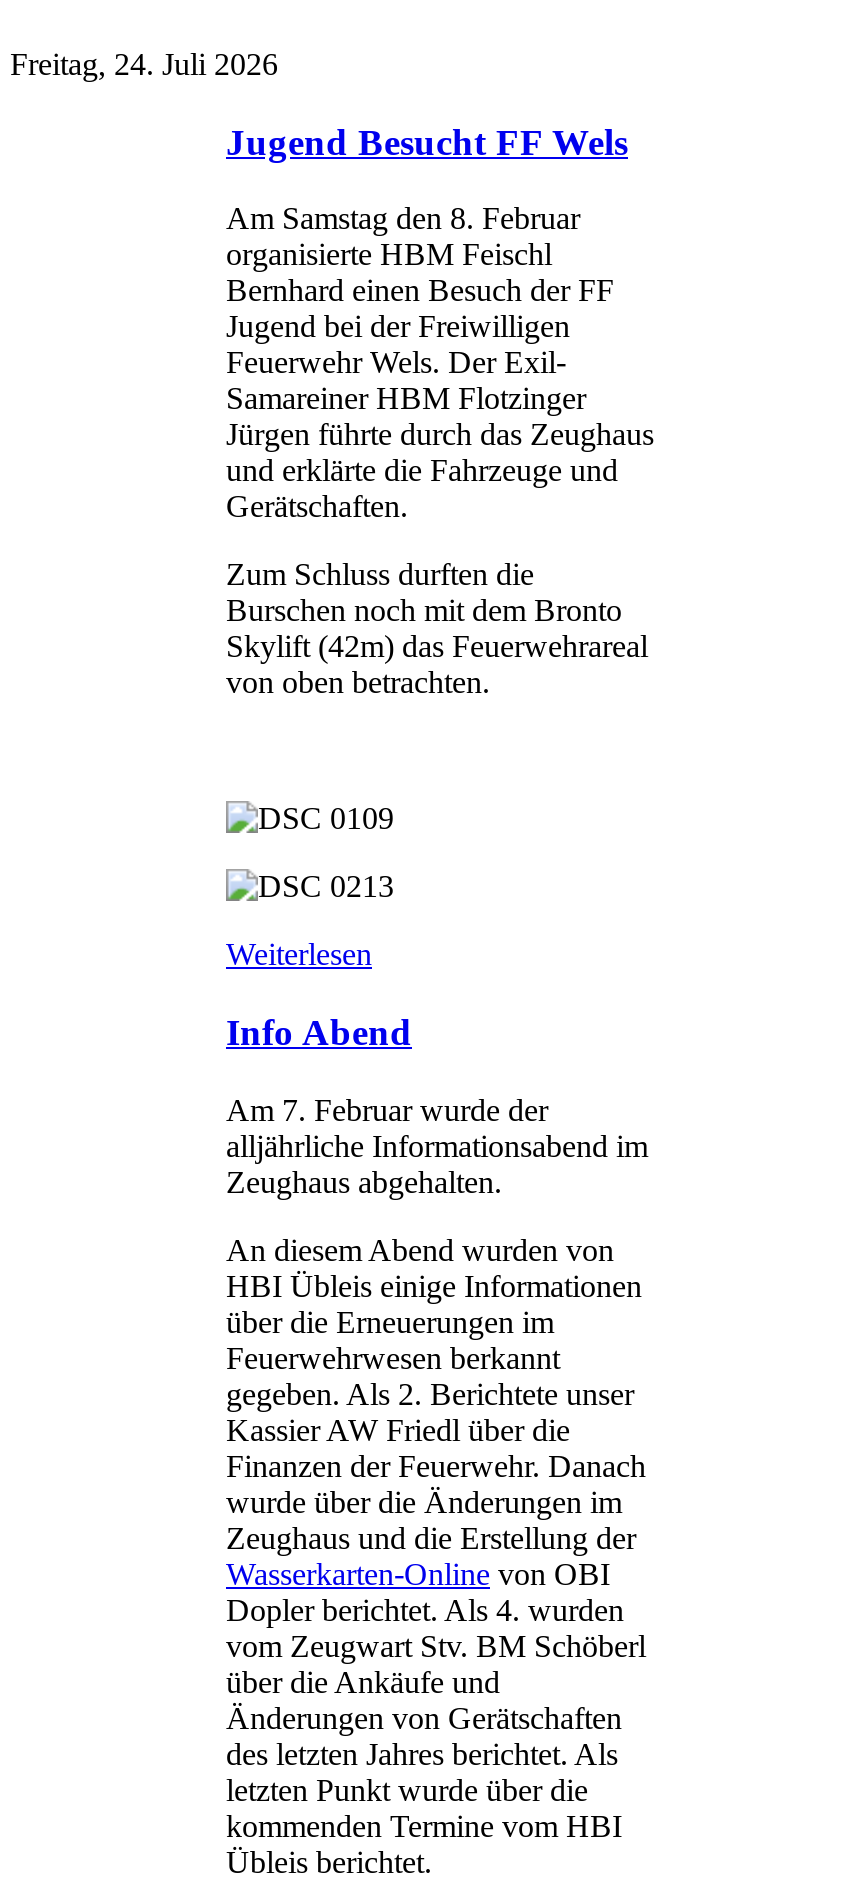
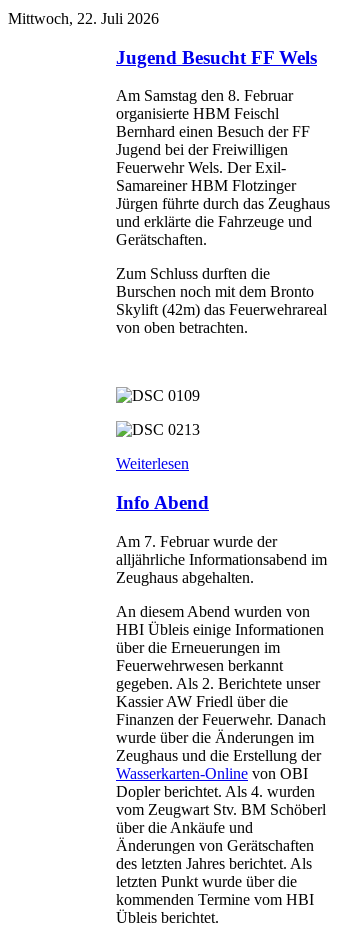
- Freitag, 24. Juli 2026
+ Mittwoch, 22. Juli 2026
